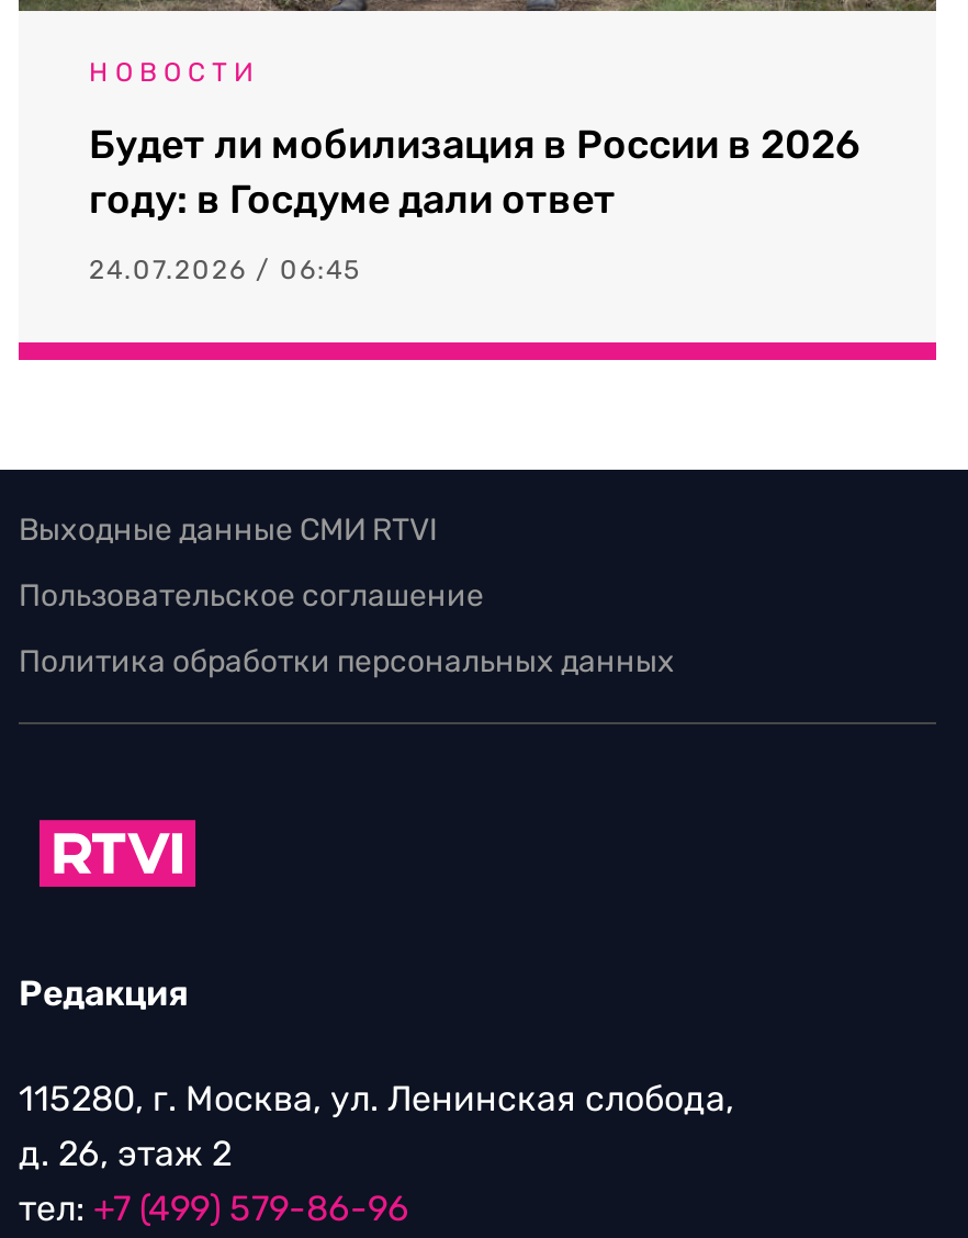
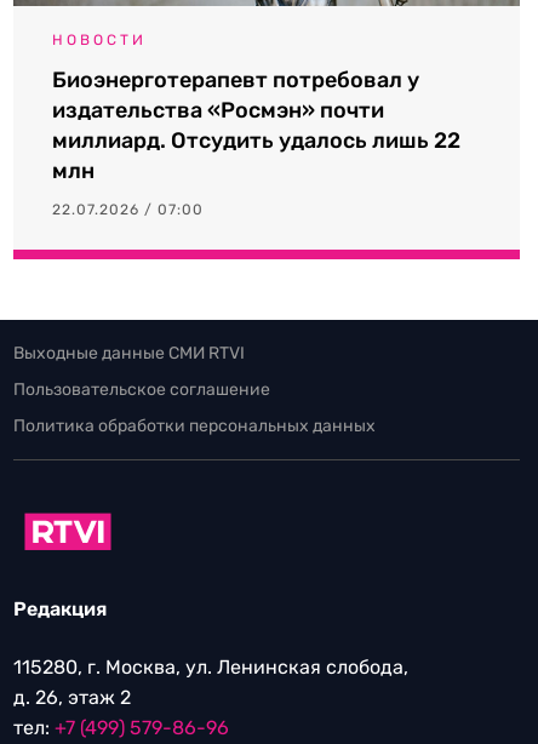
- Будет ли мобилизация в России в 2026
- году: в Госдуме дали ответ
+ Биоэнерготерапевт потребовал у
+ издательства «Росмэн» почти
+ миллиард. Отсудить удалось лишь 22
+ млн

- 24.07.2026 / 06:45
+ 22.07.2026 / 07:00
